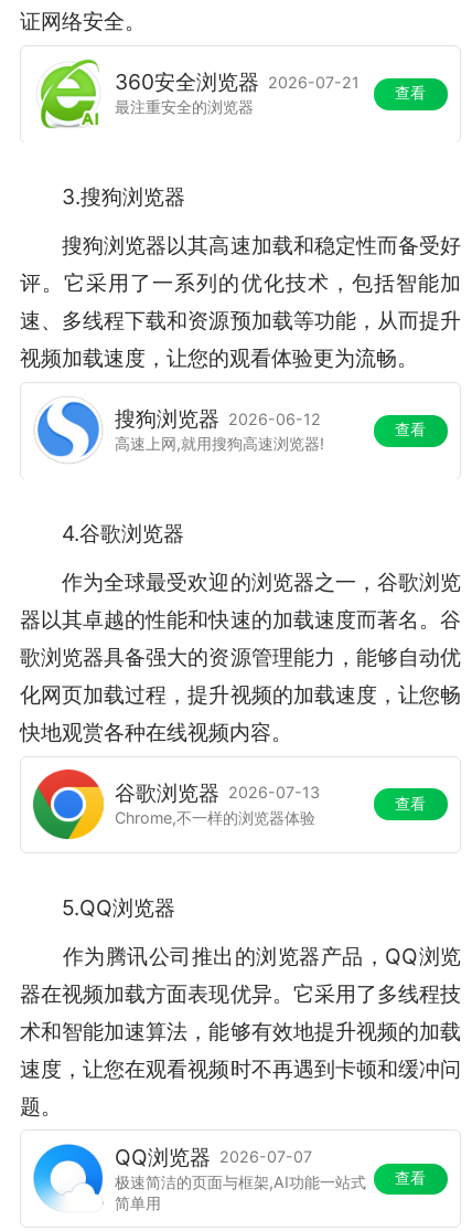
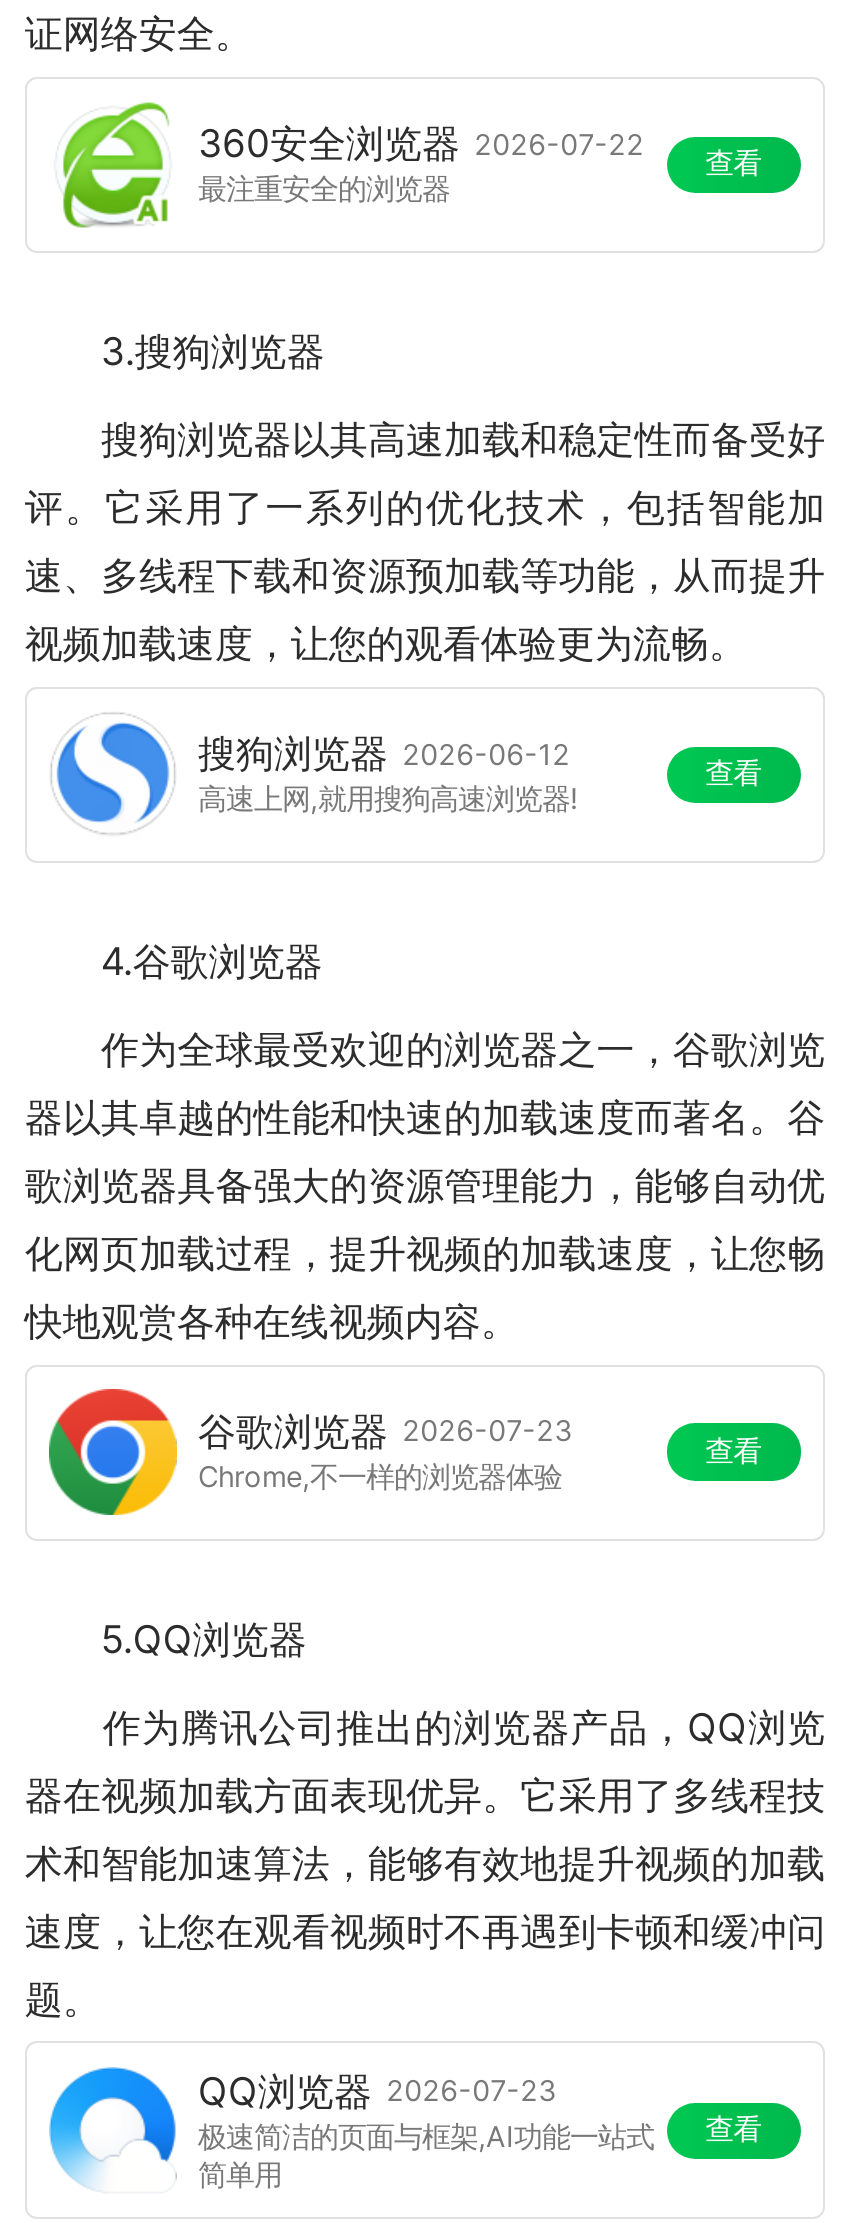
- 360安全浏览器 2026-07-21 查看
+ 360安全浏览器 2026-07-22 查看

- 谷歌浏览器 2026-07-13
+ 谷歌浏览器 2026-07-23

- QQ浏览器 2026-07-07
+ QQ浏览器 2026-07-23
